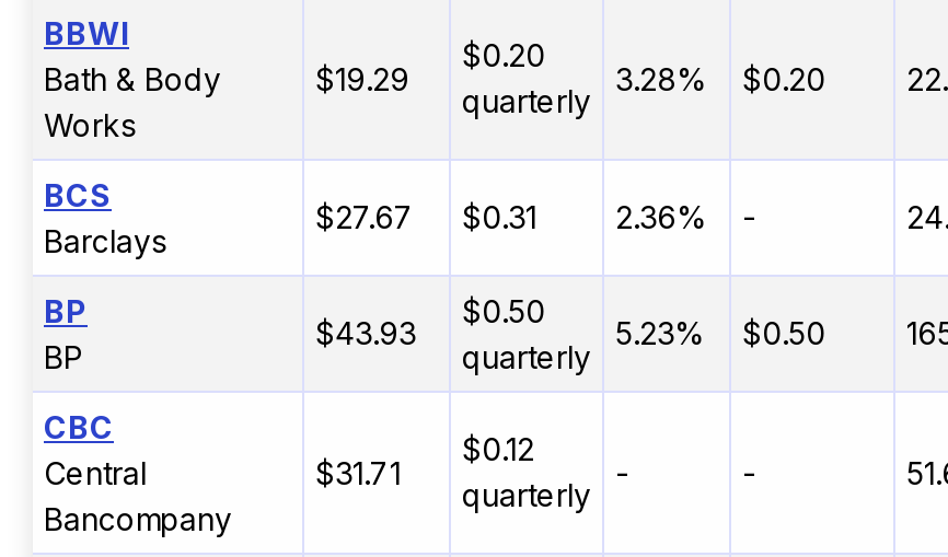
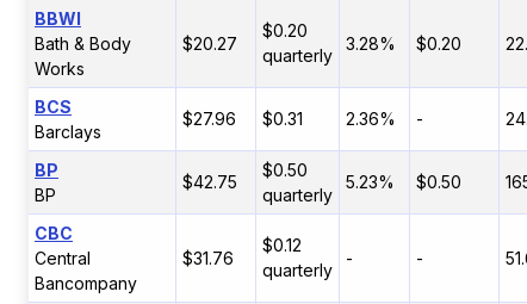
- $19.29
+ $20.27

- $27.67 $0.31
+ $27.96 $0.31

- $43.93
+ $42.75

- $31.71
+ $31.76
